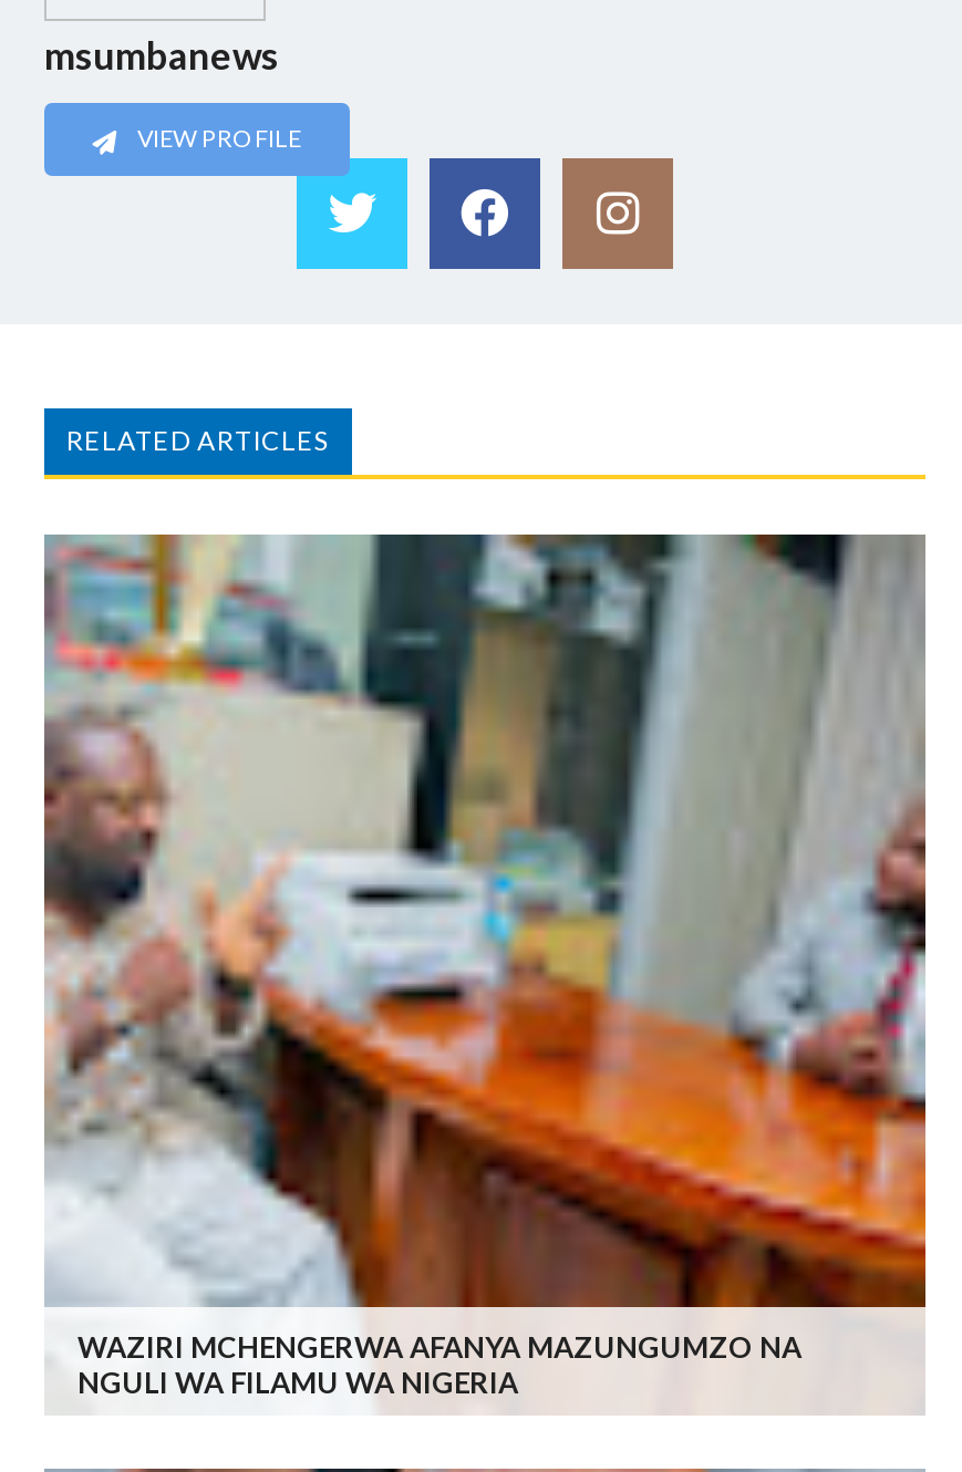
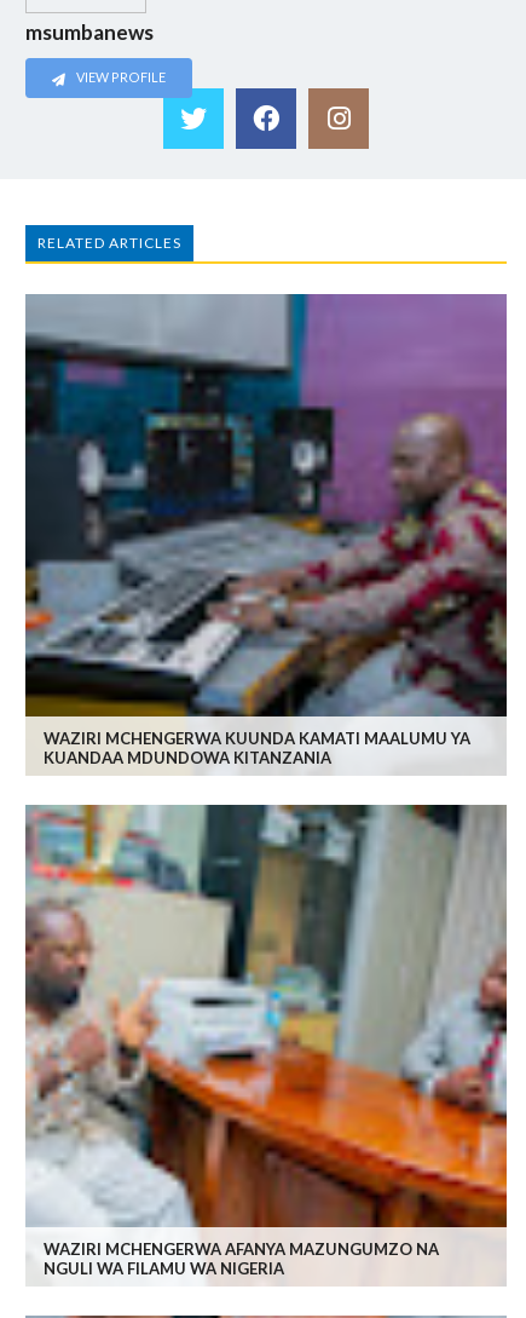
+ [image]
+ WAZIRI MCHENGERWA KUUNDA KAMATI MAALUMU YA
+ KUANDAA MDUNDOWA KITANZANIA
